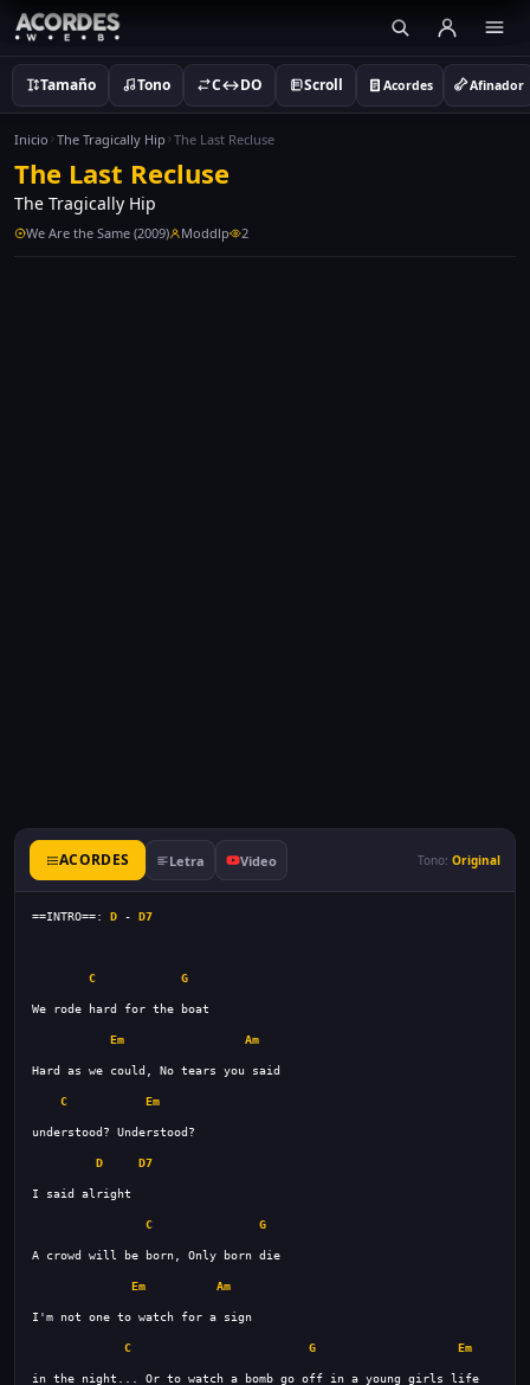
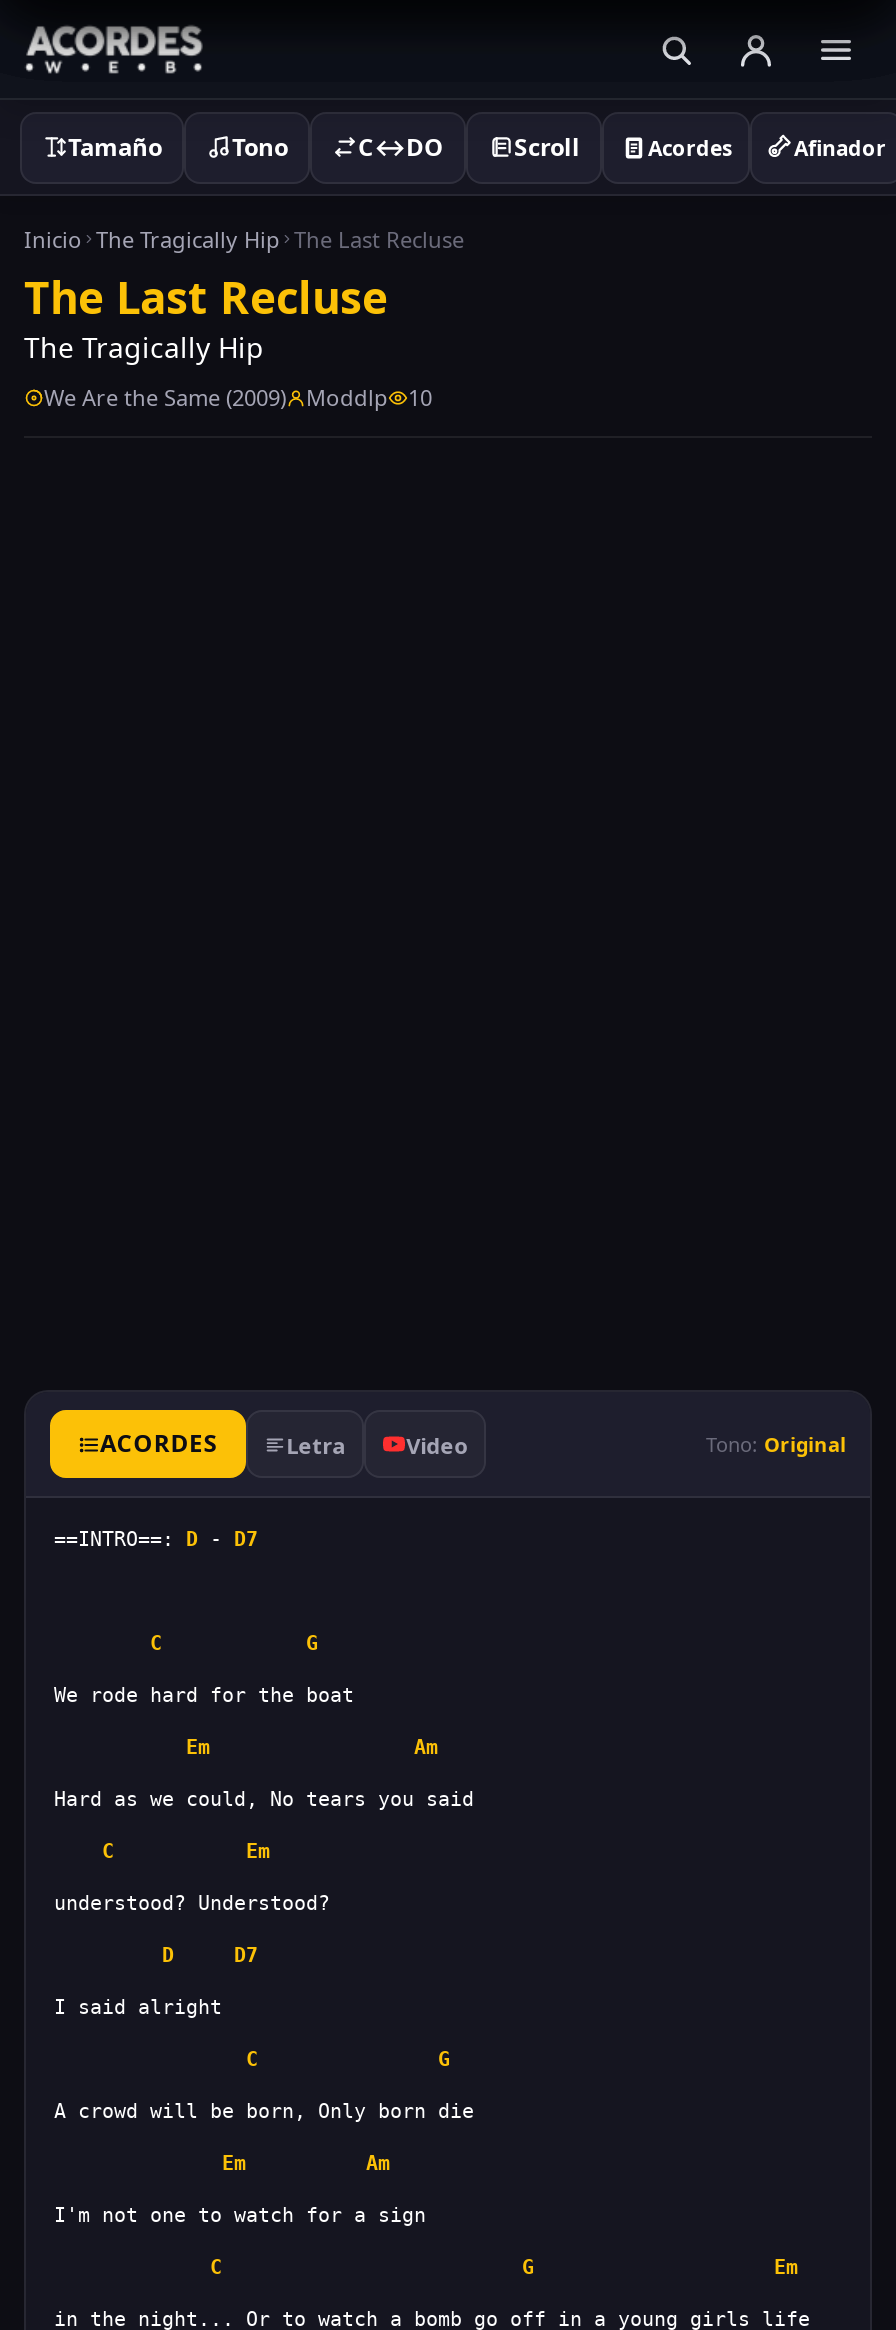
- We Are the Same (2009) Moddlp 2
+ We Are the Same (2009) Moddlp 10
